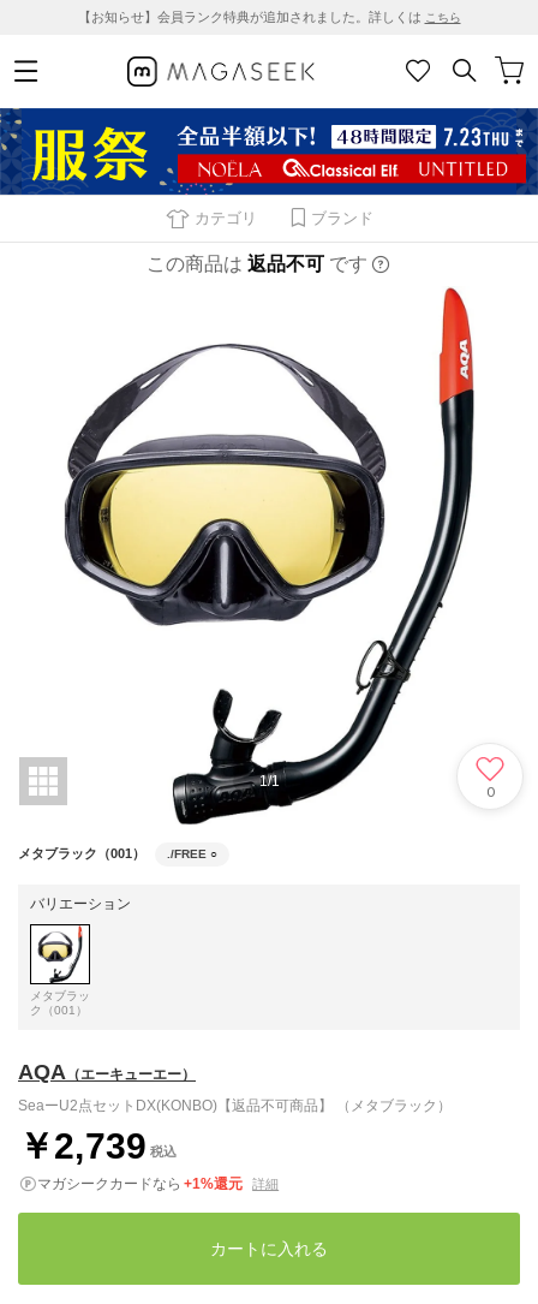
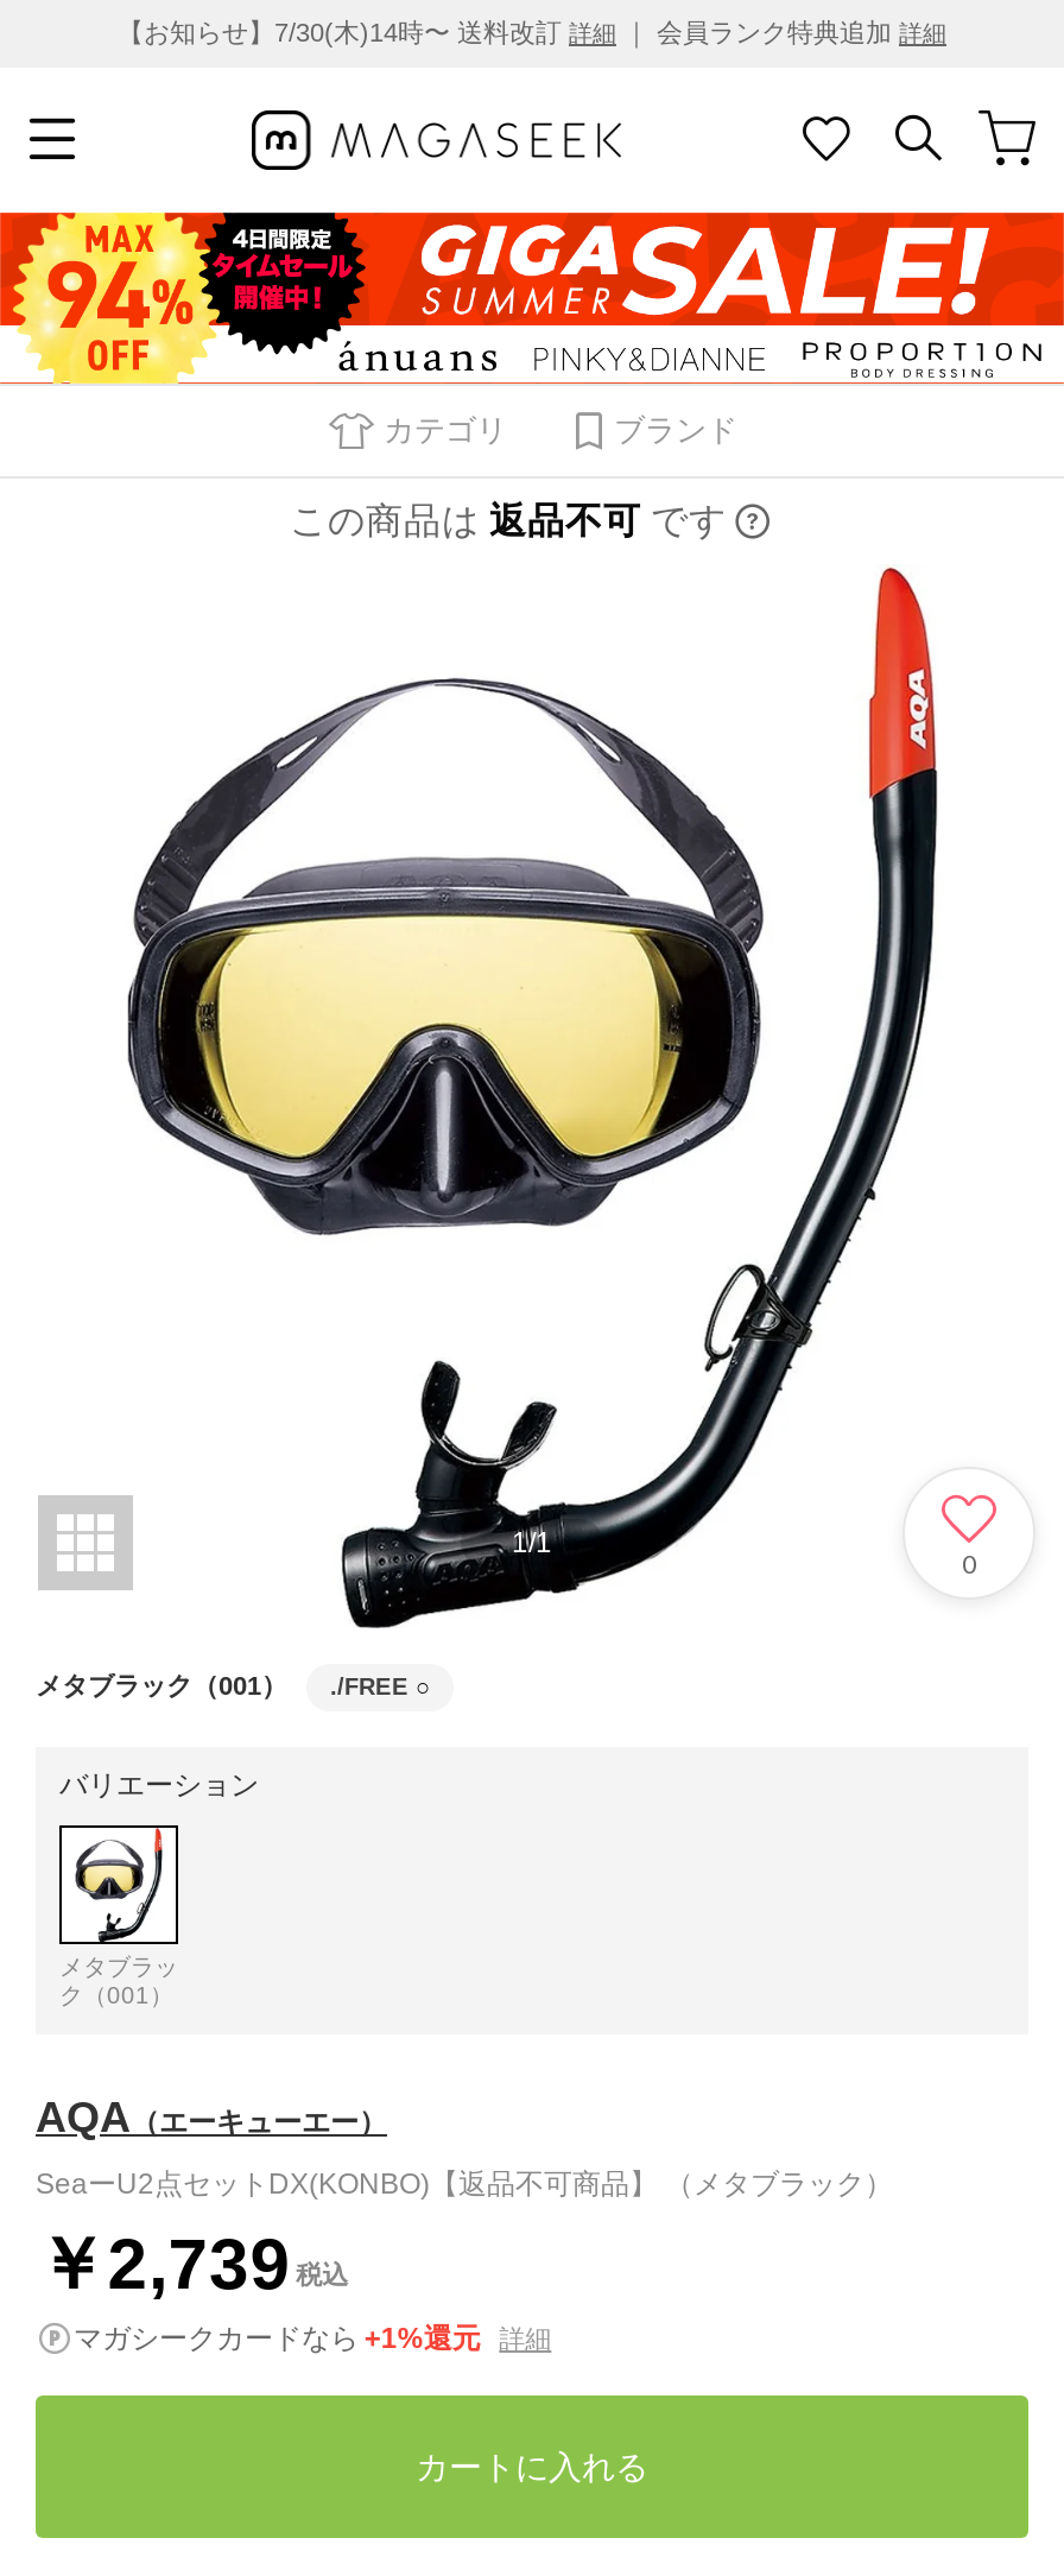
- 【お知らせ】会員ランク特典が追加されました。詳しくはこちら
+ 【お知らせ】7/30(木)14時〜 送料改訂詳細｜ 会員ランク特典追加詳細

- [image]
+ [image]
